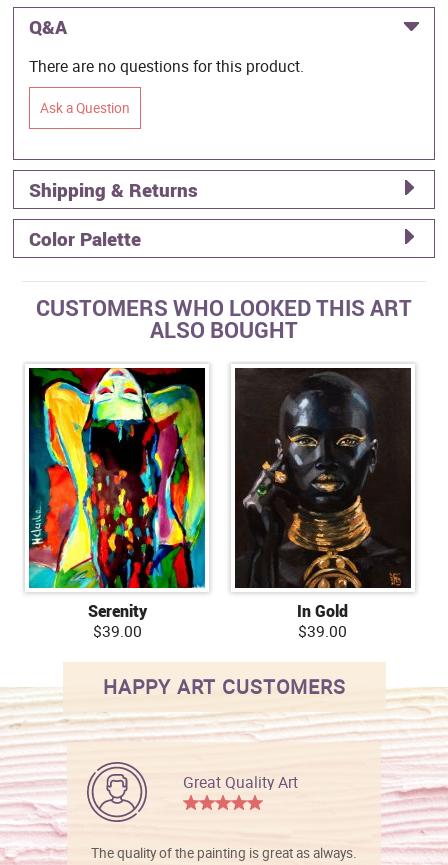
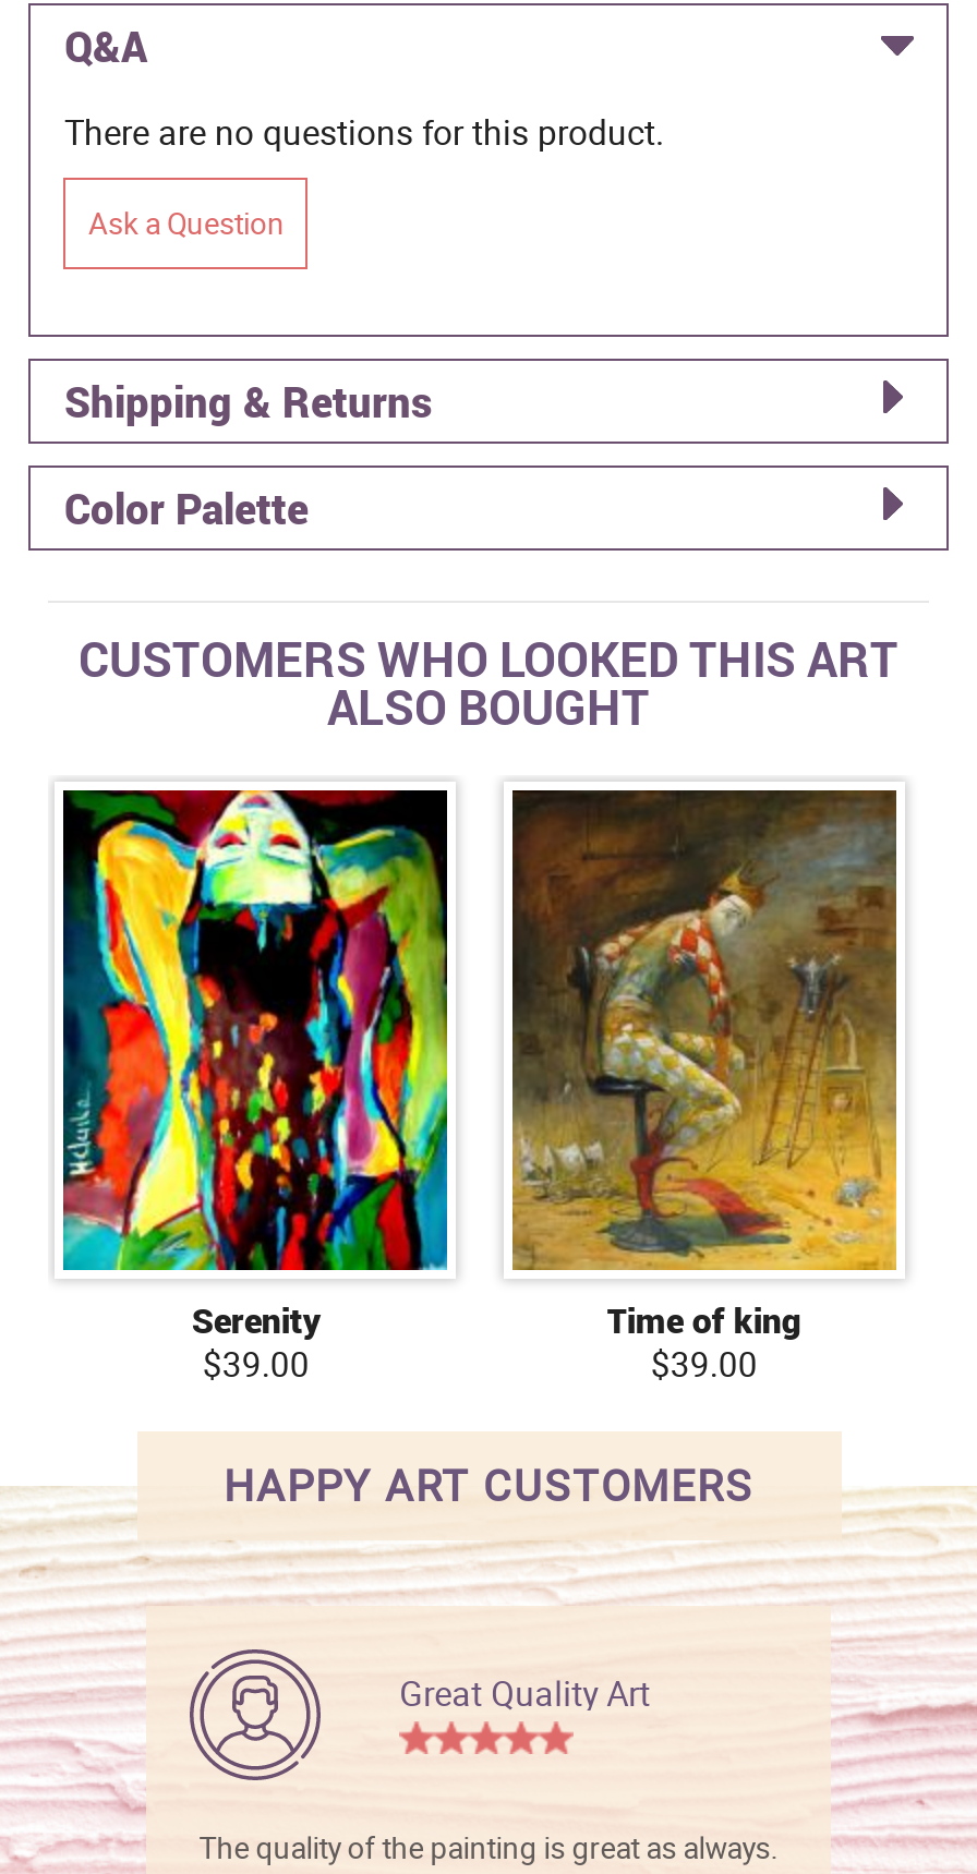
- [image]
- In Gold
+ [image]
+ Time of king
